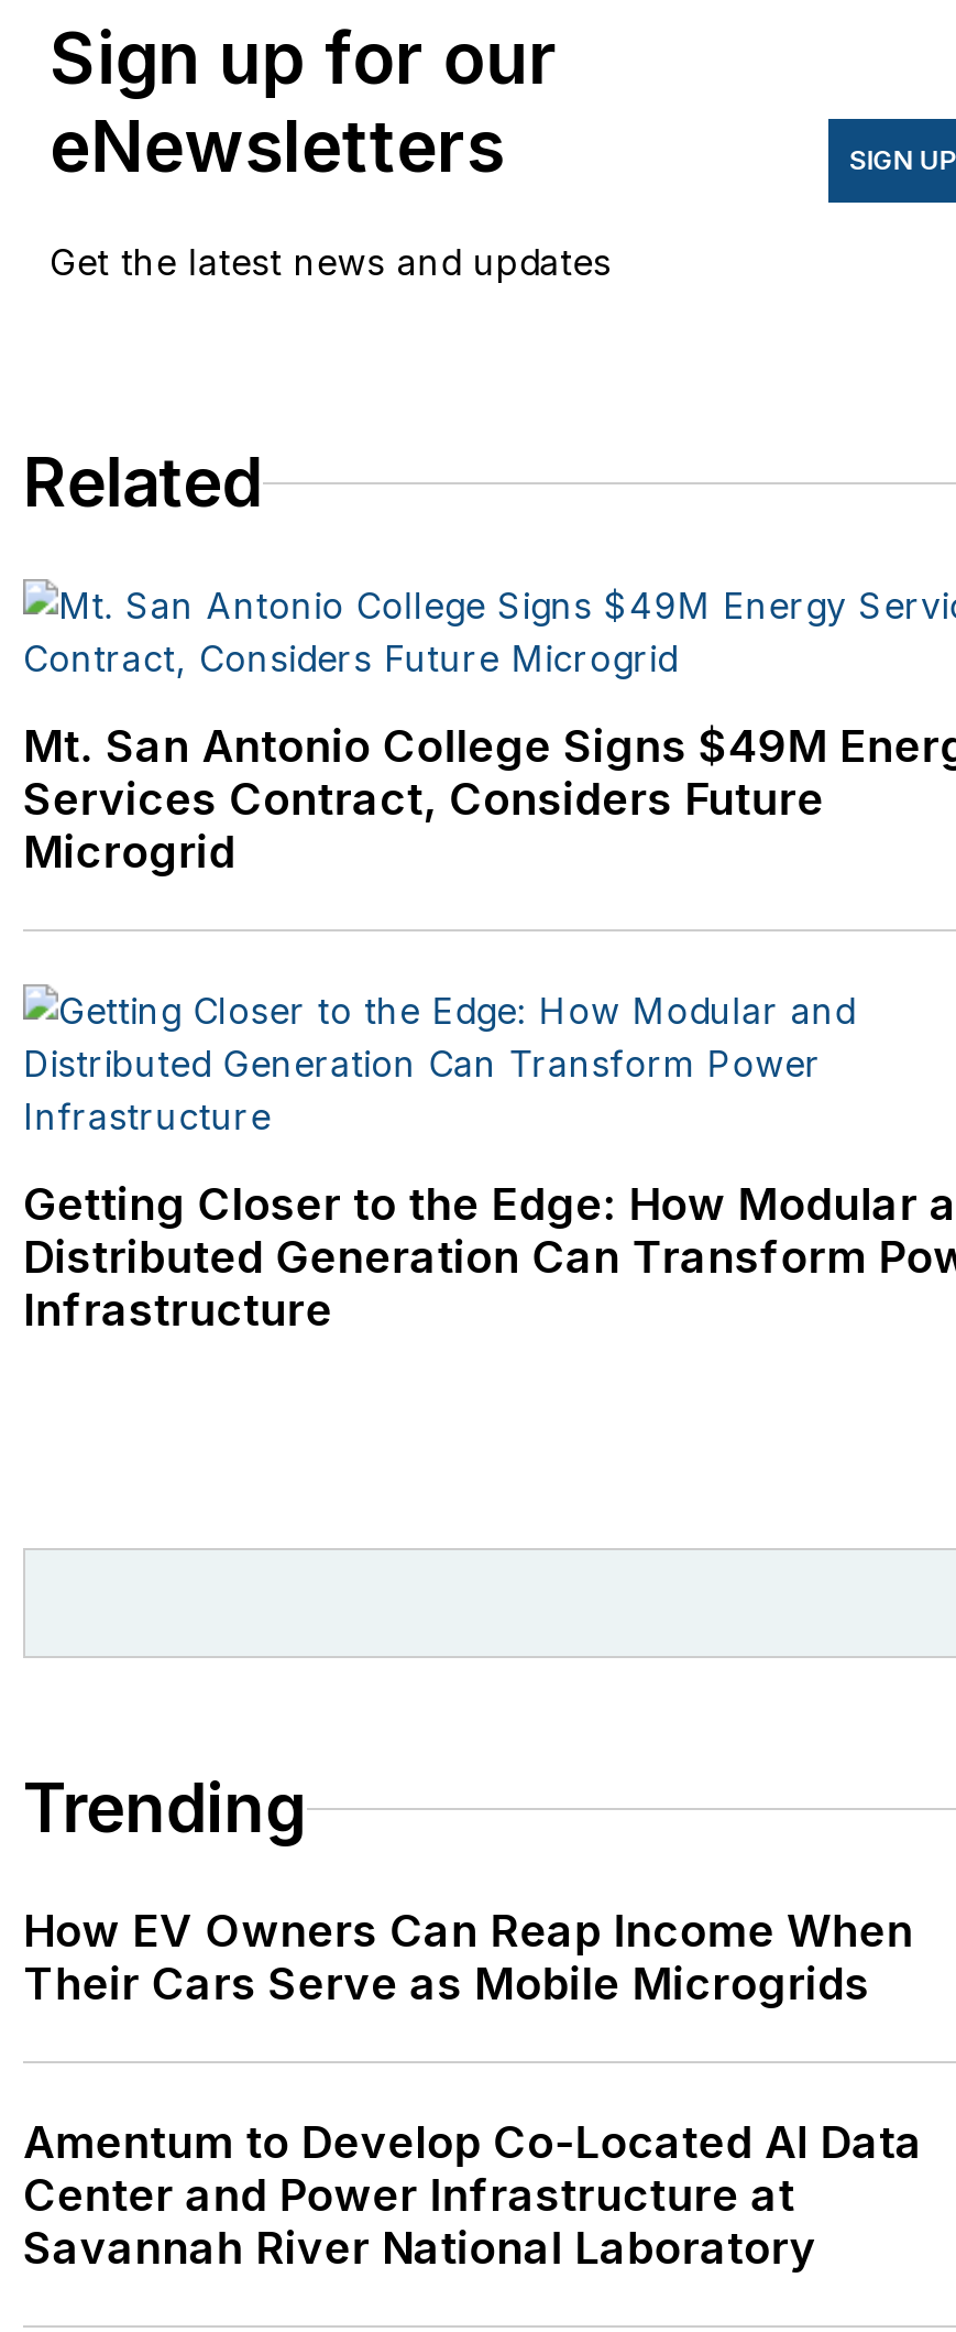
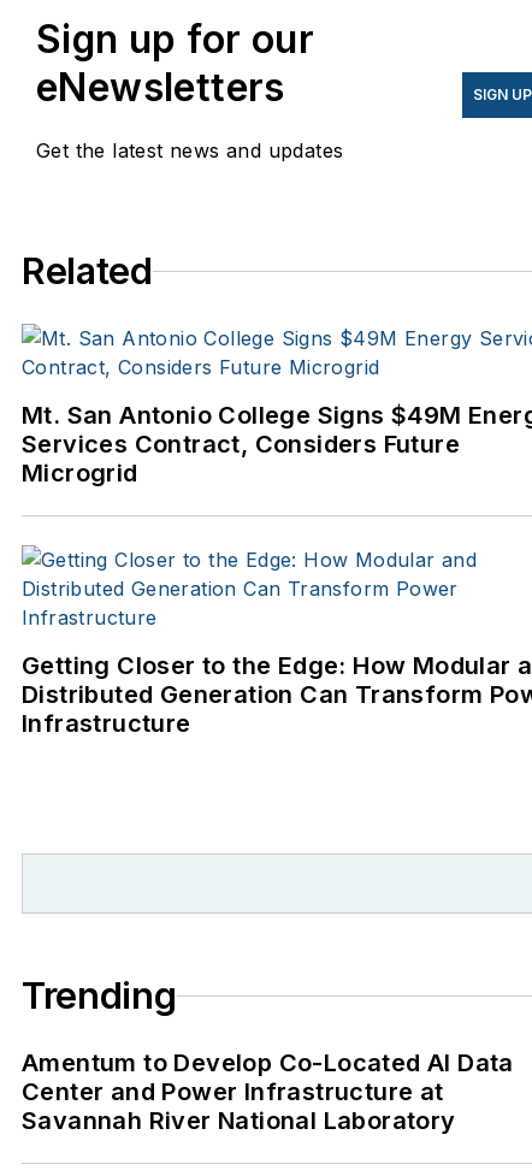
- How EV Owners Can Reap Income When
- Their Cars Serve as Mobile Microgrids
